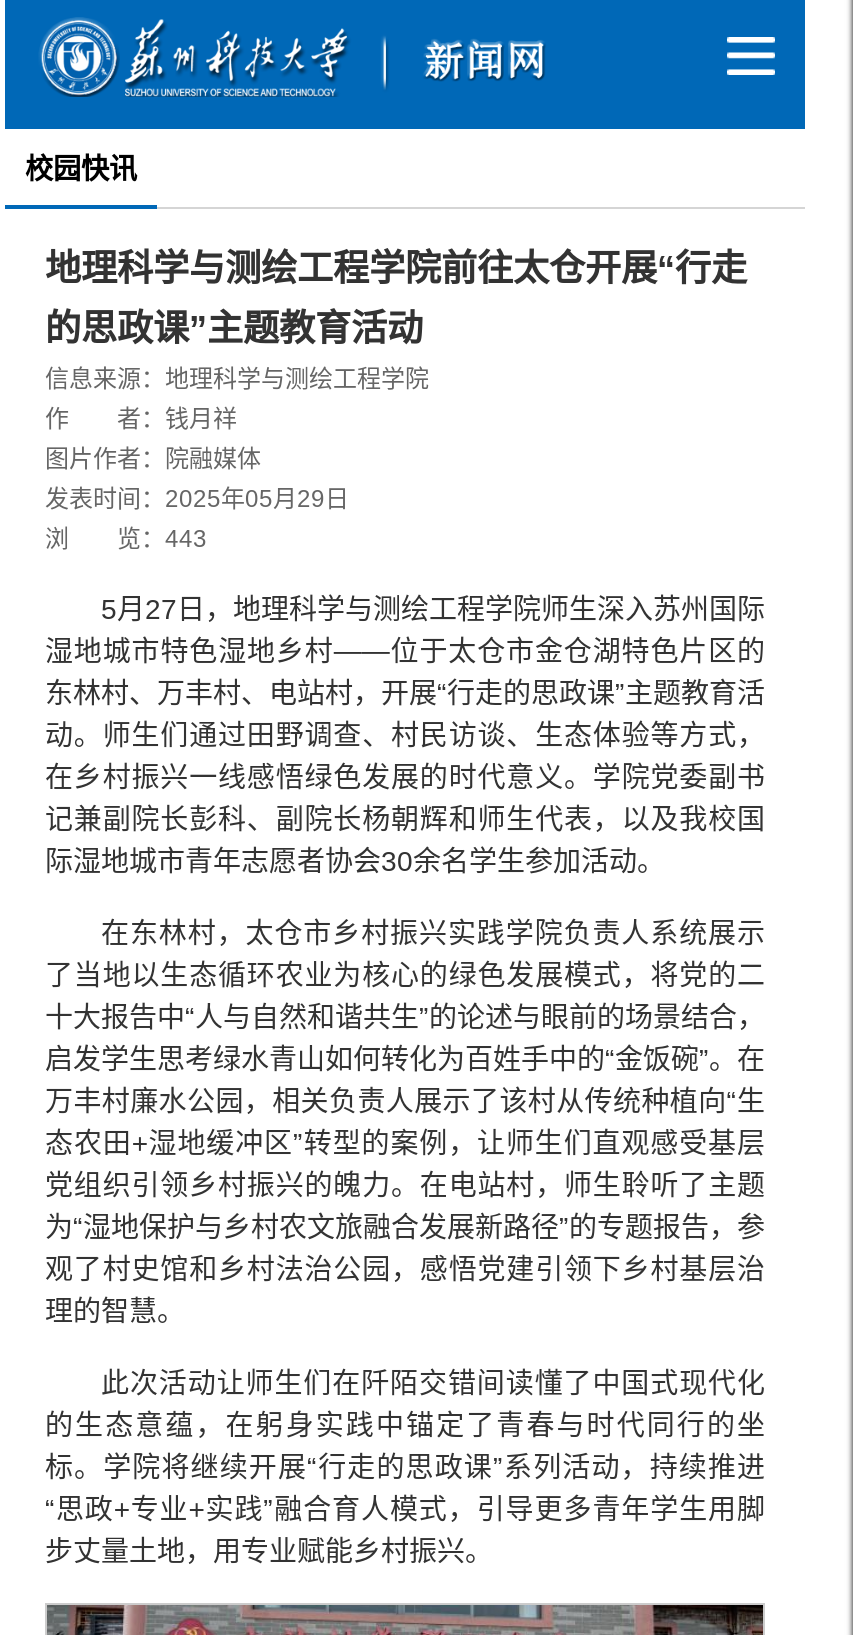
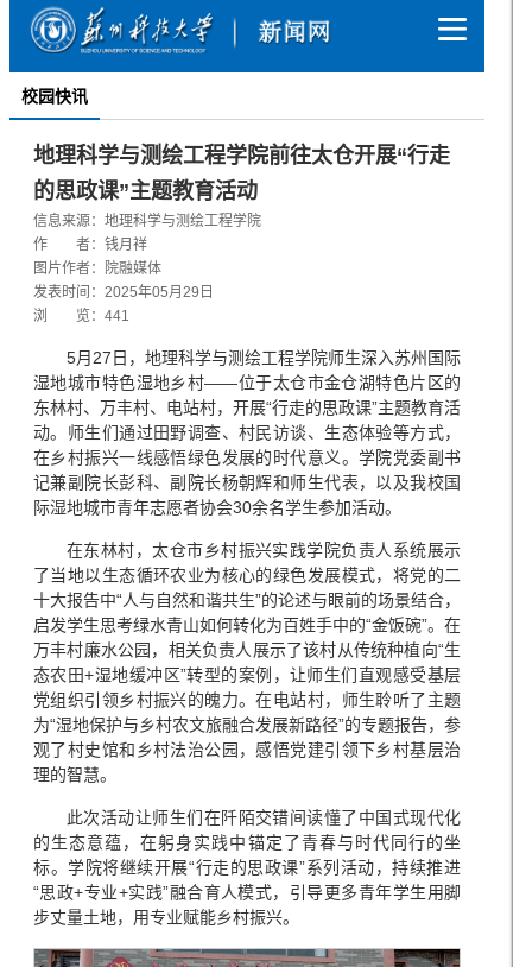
- 浏 览：443
+ 浏 览：441
